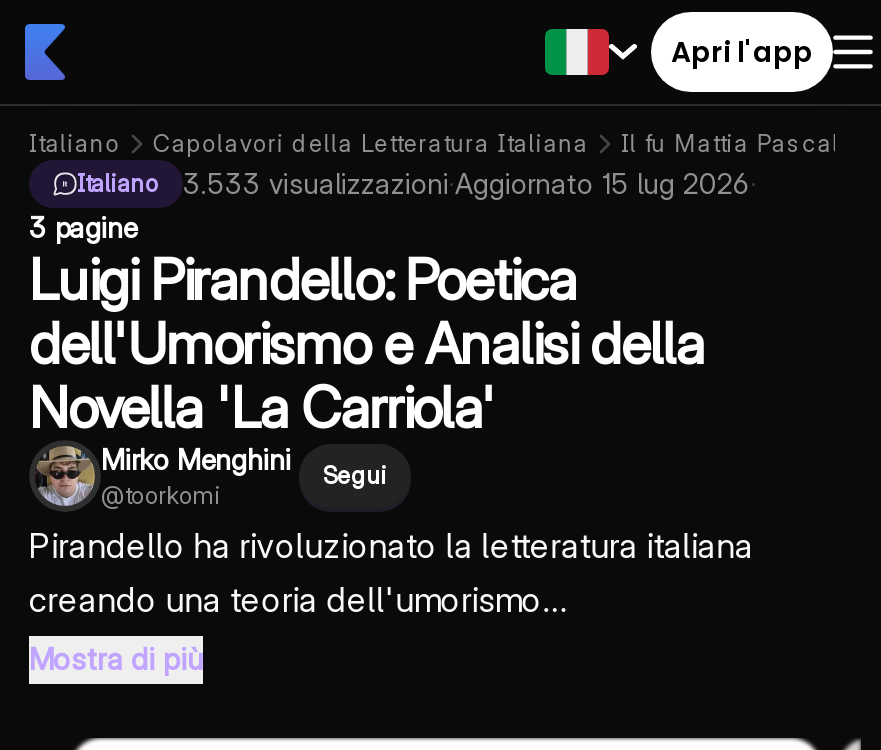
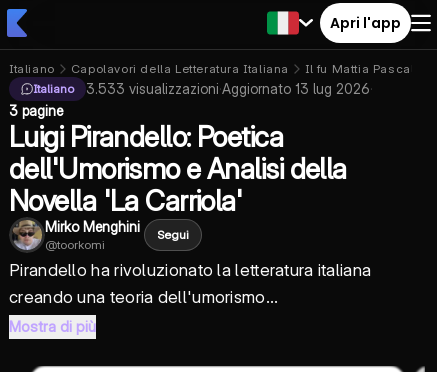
- 3.533 visualizzazioni·Aggiornato 15 lug 2026 ·
+ 3.533 visualizzazioni·Aggiornato 13 lug 2026 ·
